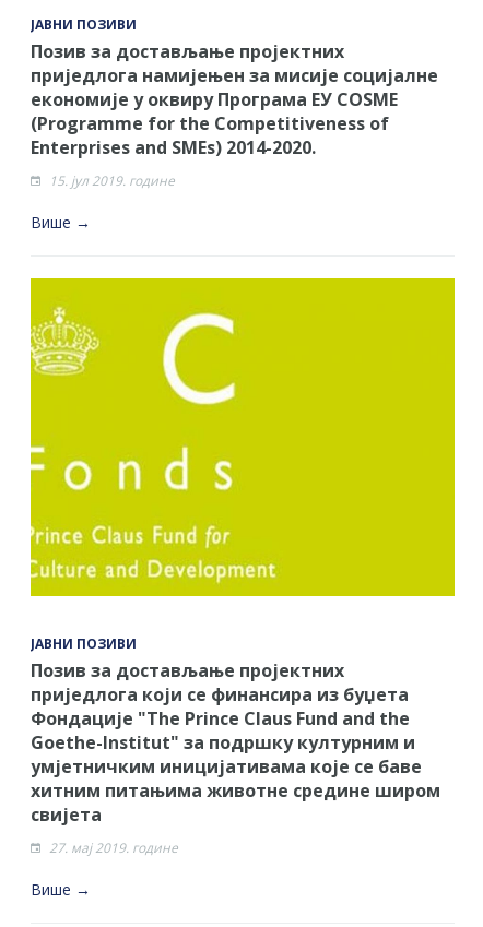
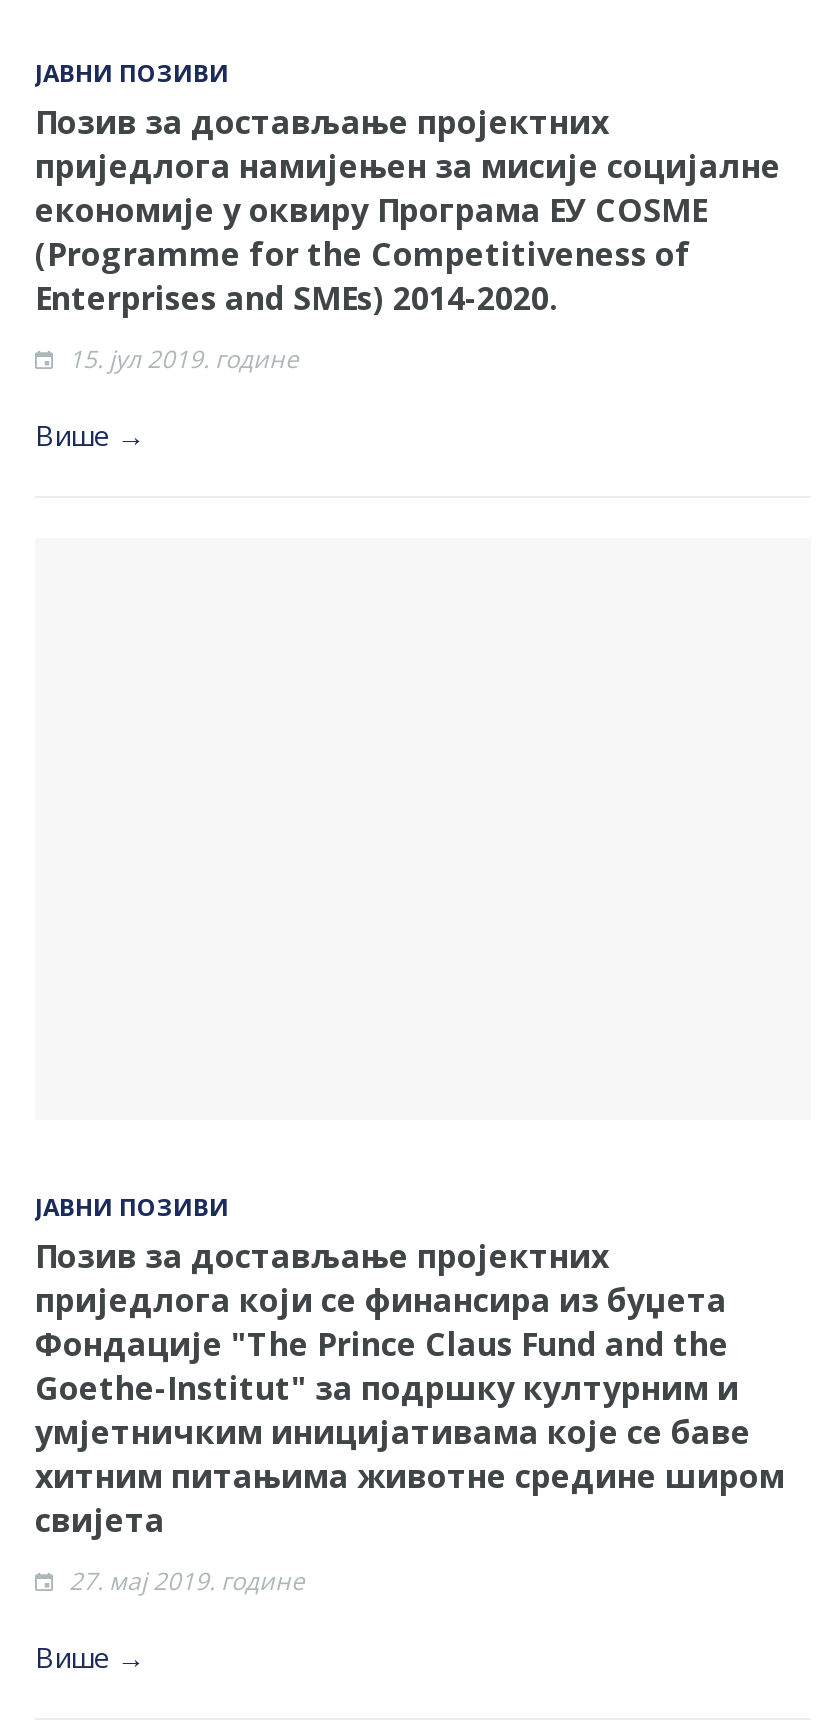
- [image]
